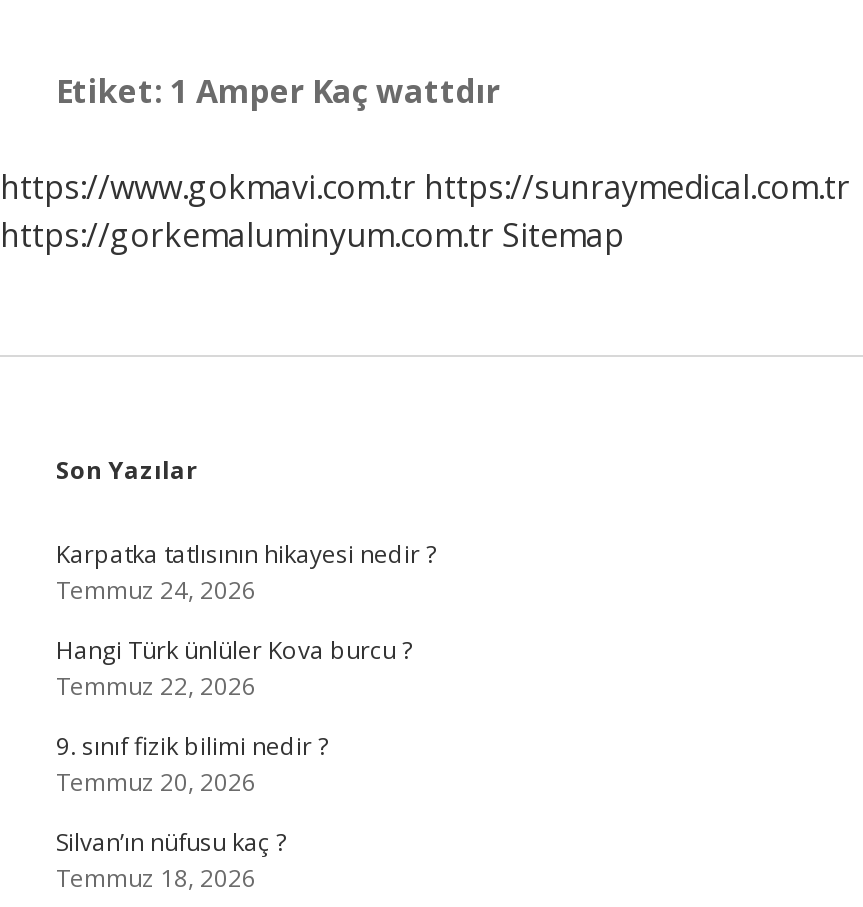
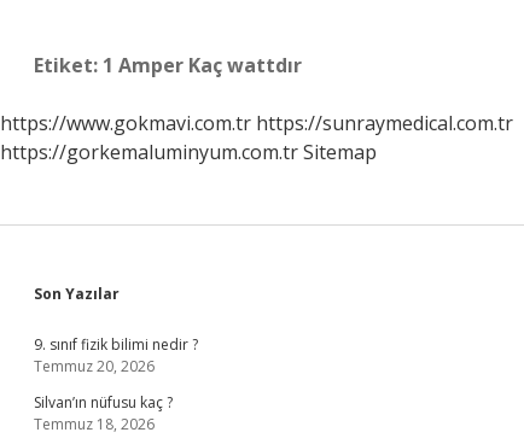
- Karpatka tatlısının hikayesi nedir ?
- Temmuz 24, 2026
- Hangi Türk ünlüler Kova burcu ?
- Temmuz 22, 2026
